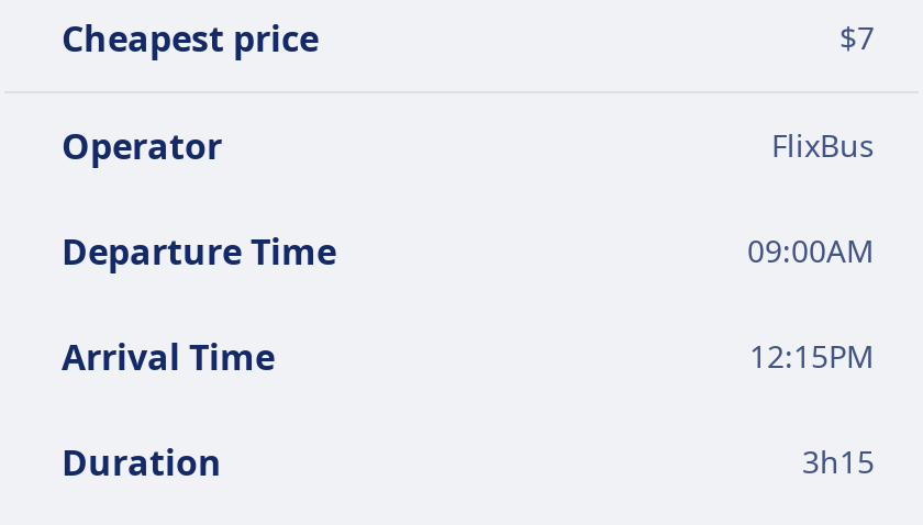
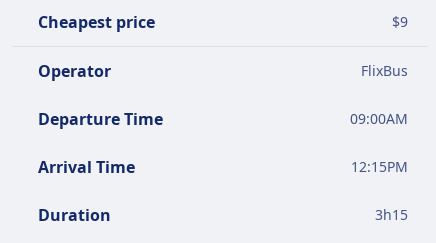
- $7
+ $9
